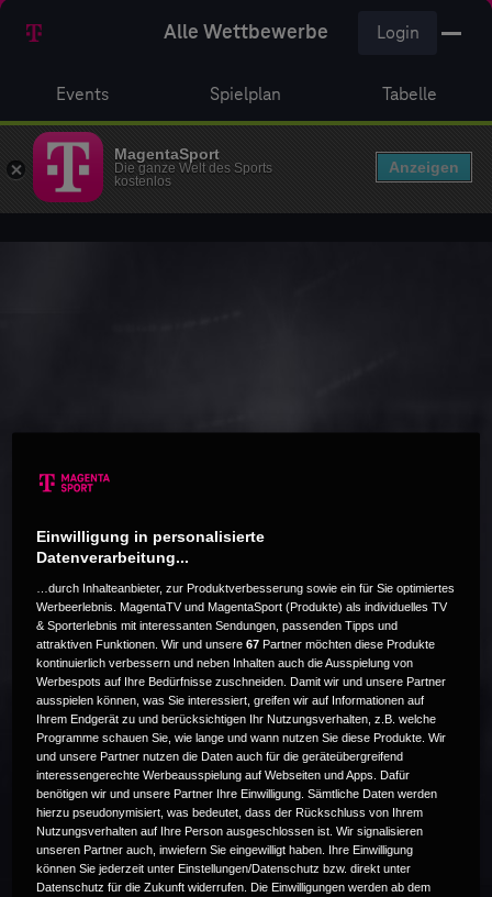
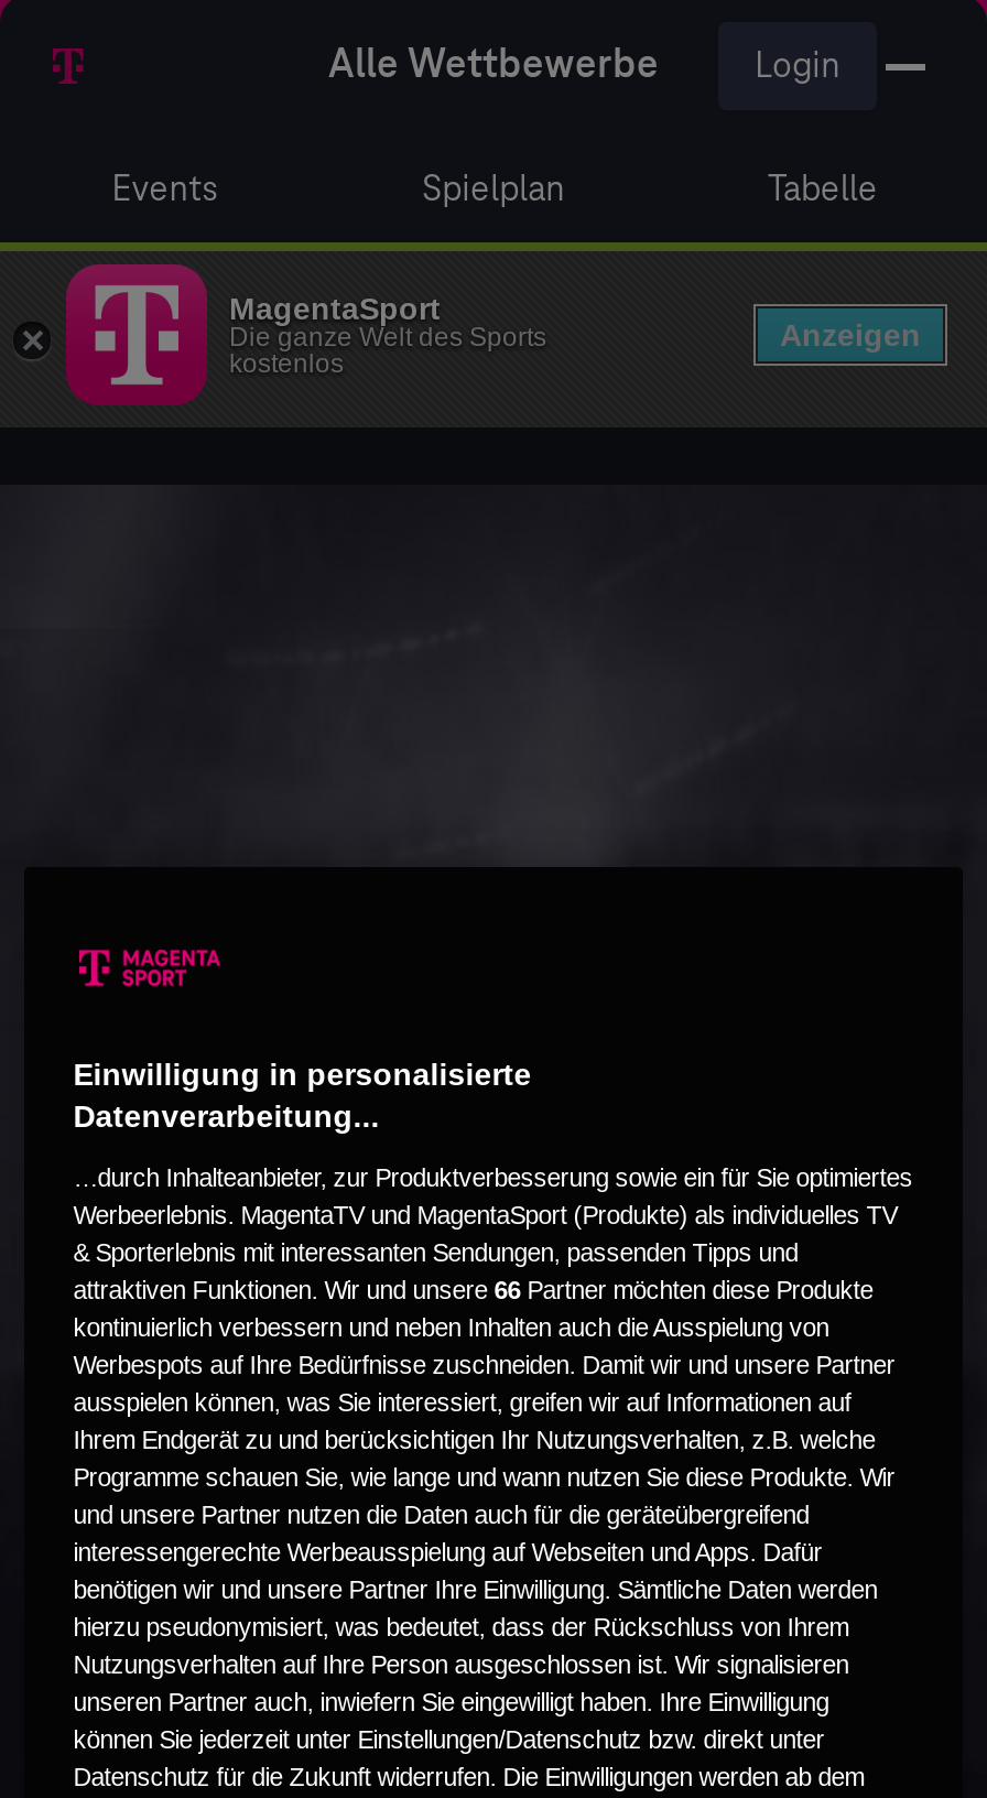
- attraktiven Funktionen. Wir und unsere 67 Partner möchten diese Produkte
+ attraktiven Funktionen. Wir und unsere 66 Partner möchten diese Produkte
